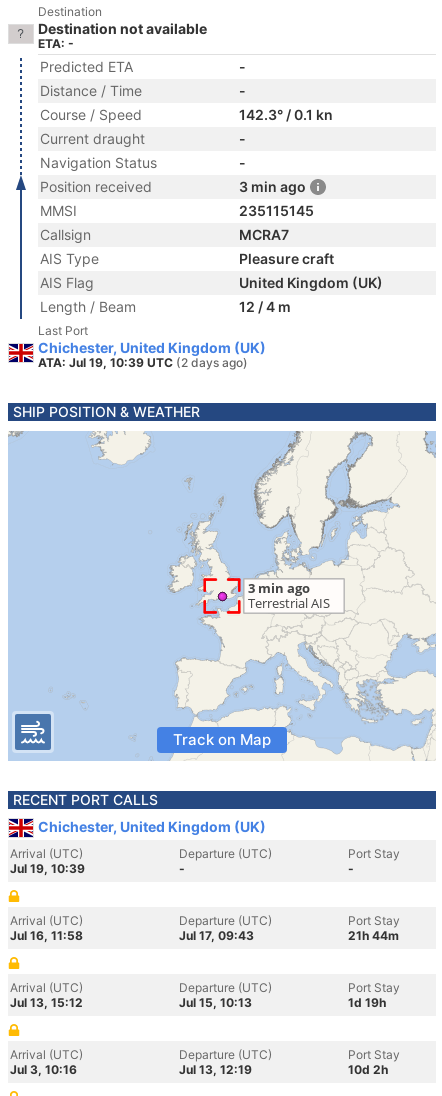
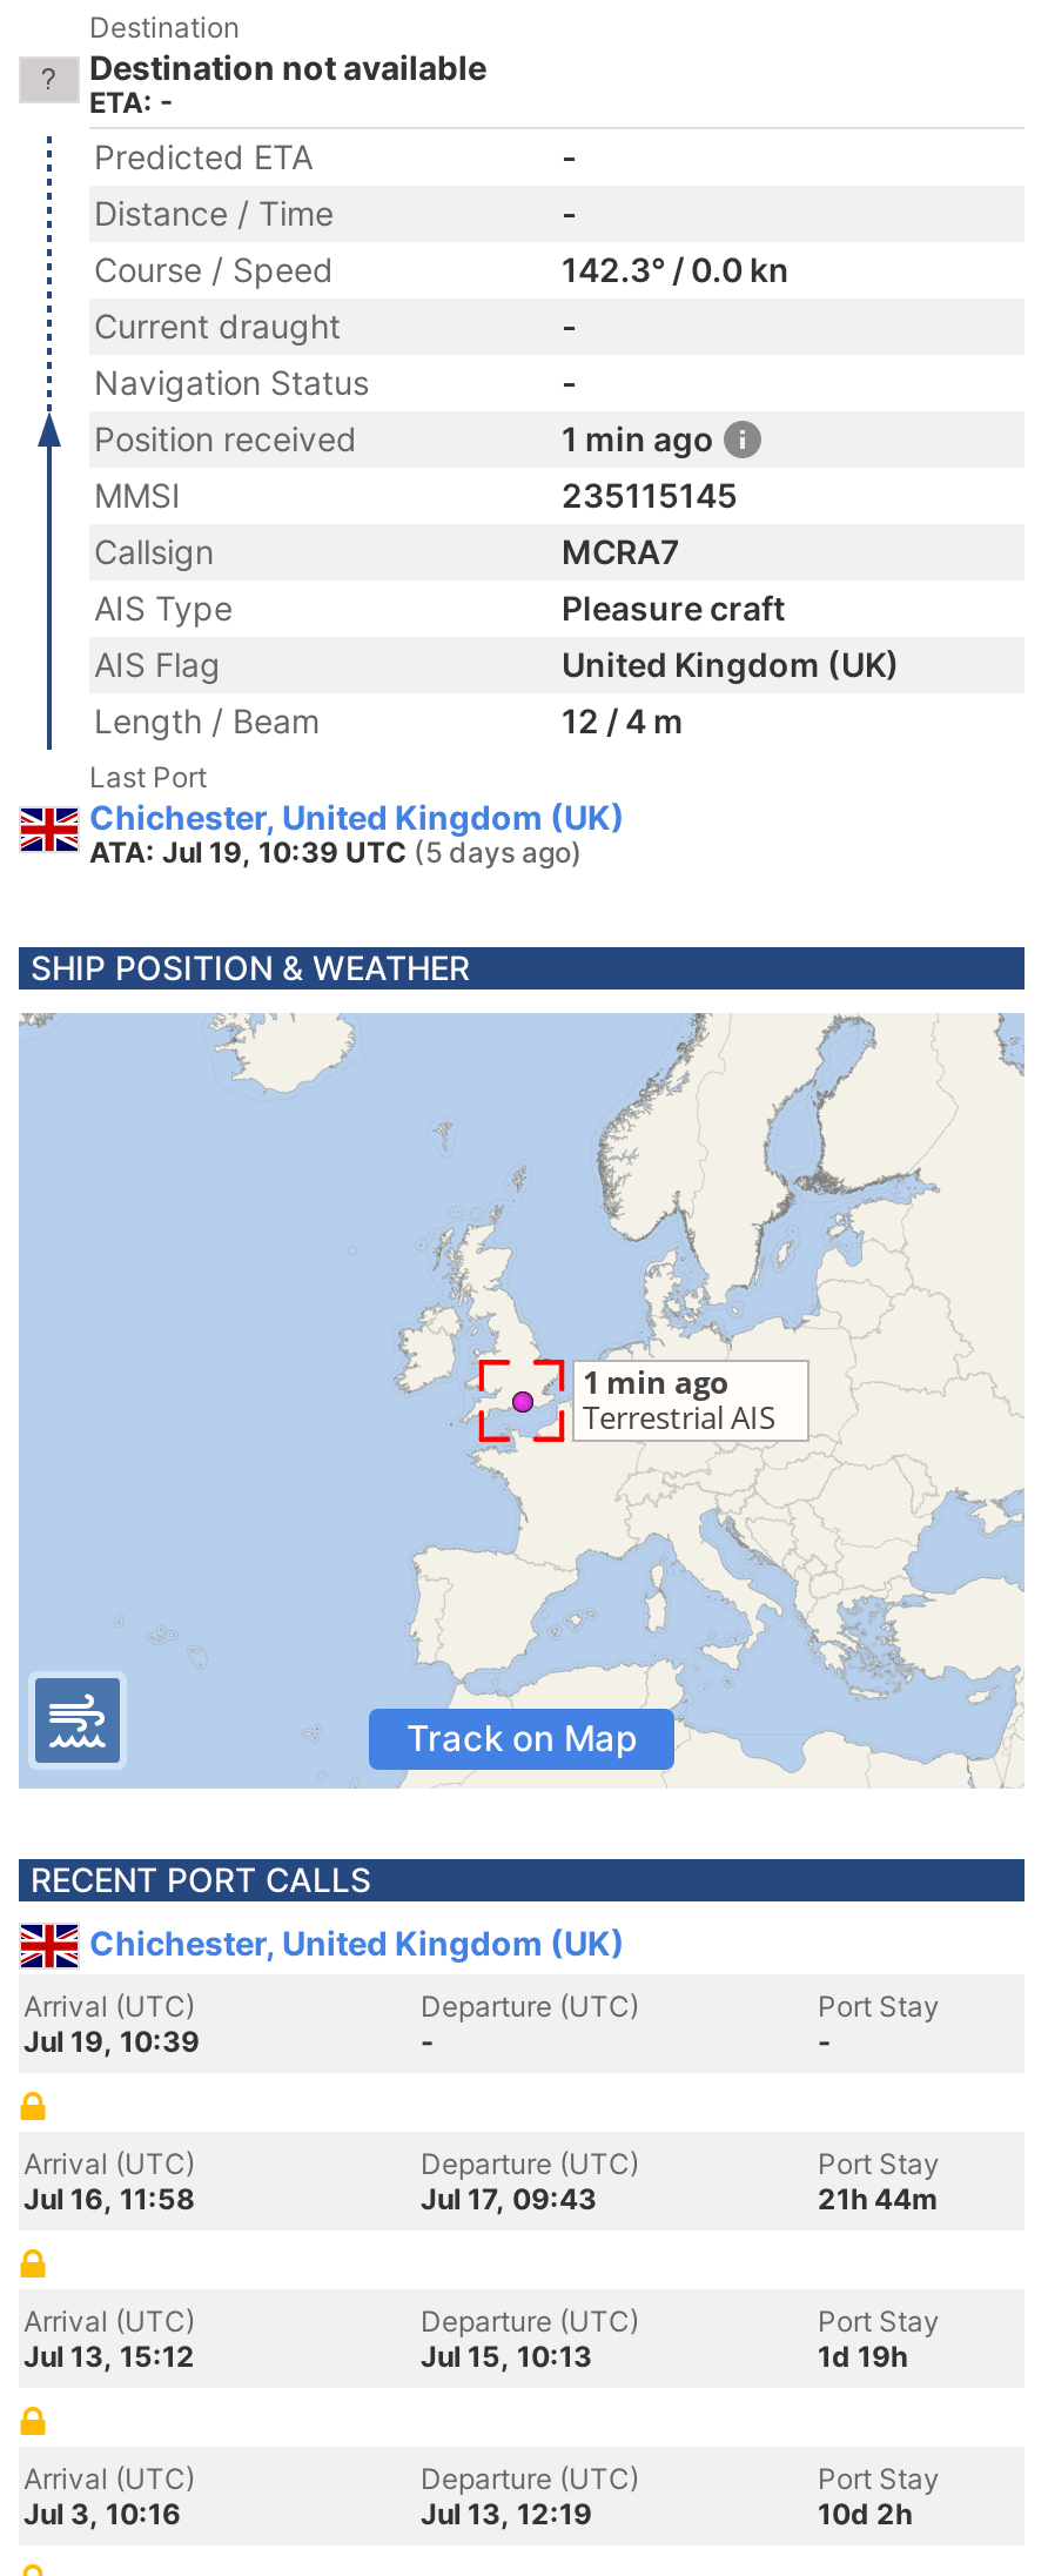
- 142.3° / 0.1 kn
+ 142.3° / 0.0 kn

- 3 min ago
+ 1 min ago

- ATA: Jul 19, 10:39 UTC (2 days ago)
+ ATA: Jul 19, 10:39 UTC (5 days ago)
